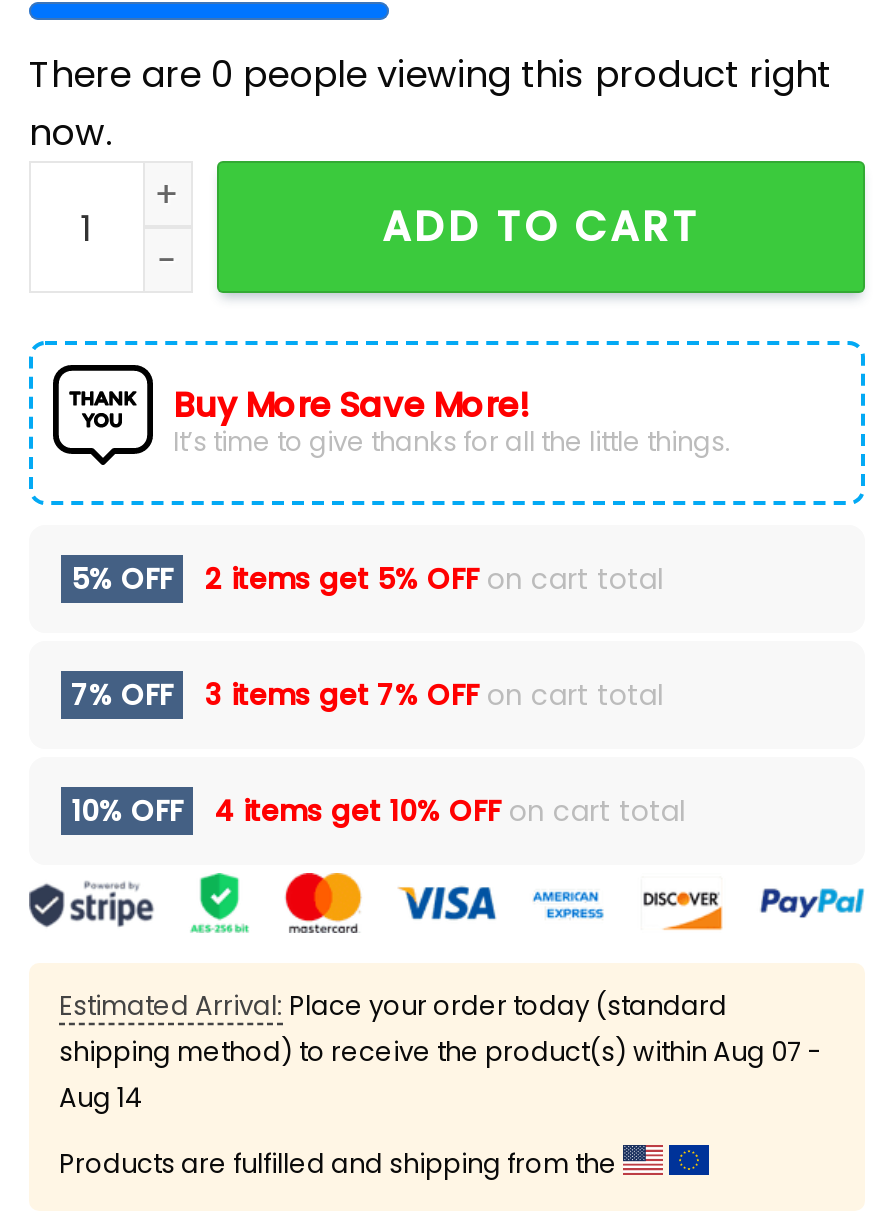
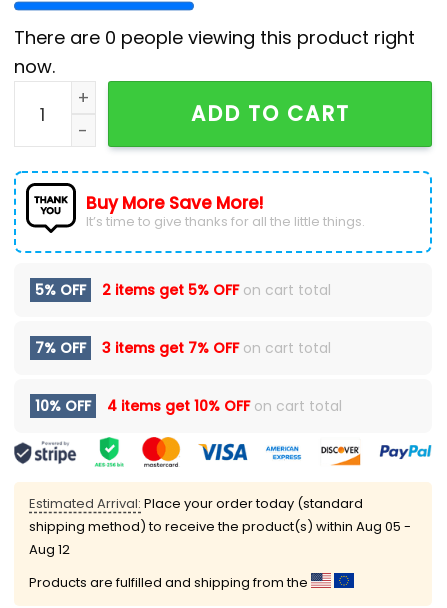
- shipping method) to receive the product(s) within Aug 07 -
+ shipping method) to receive the product(s) within Aug 05 -

- Aug 14
+ Aug 12
